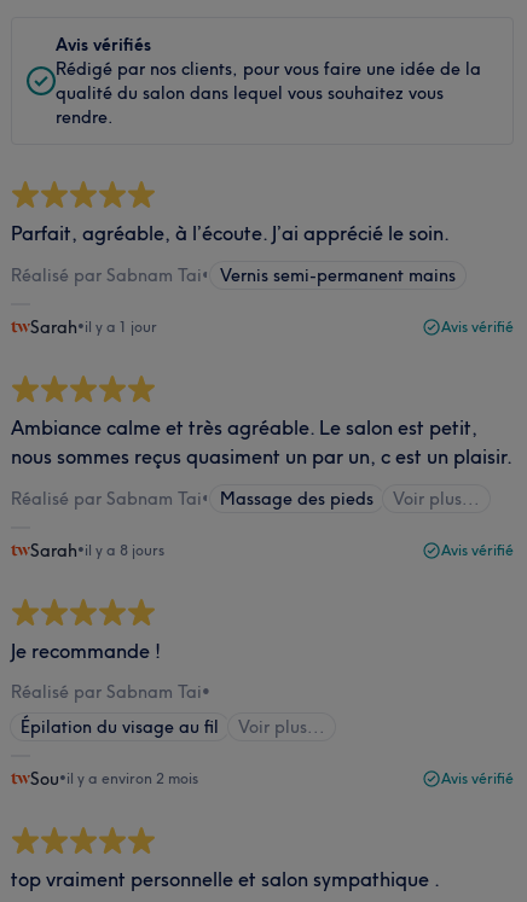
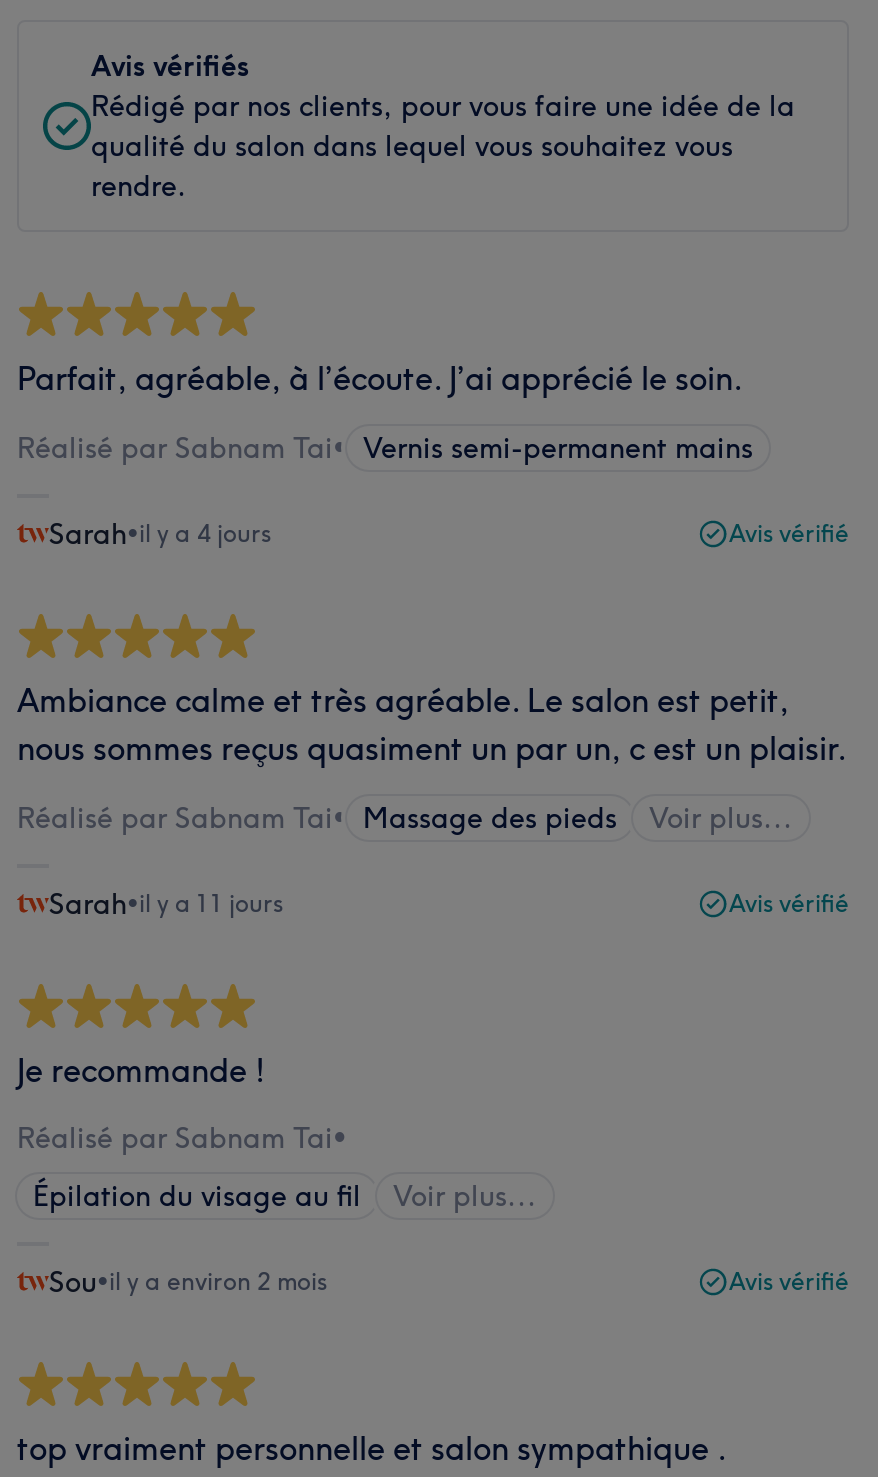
- Sarah•il y a 1 jour
+ Sarah•il y a 4 jours

- Sarah•il y a 8 jours
+ Sarah•il y a 11 jours
